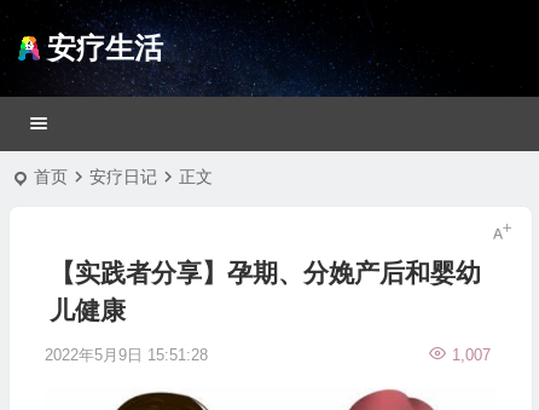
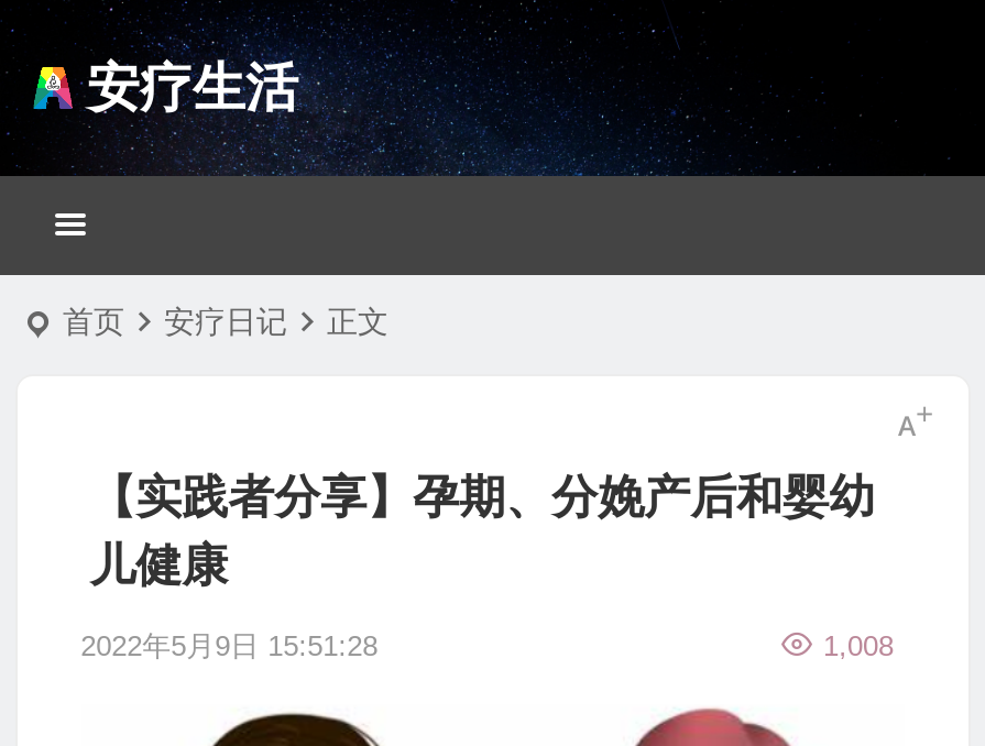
- 1,007
+ 1,008
